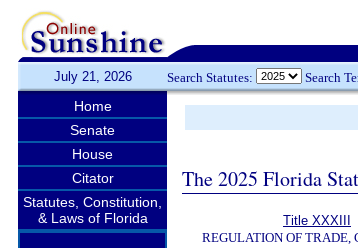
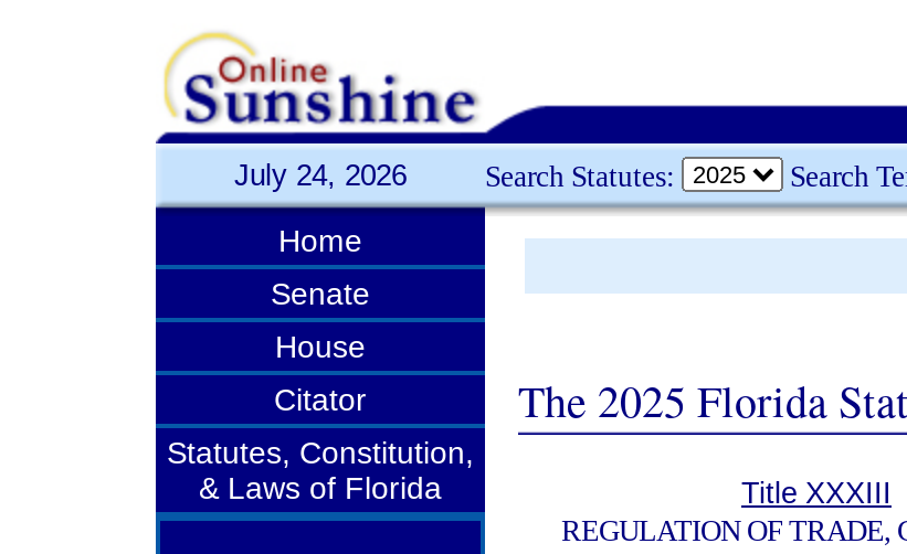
- July 21, 2026
+ July 24, 2026
